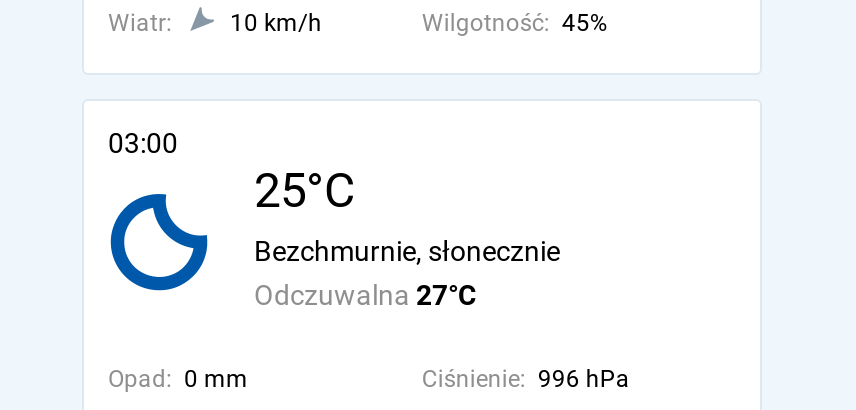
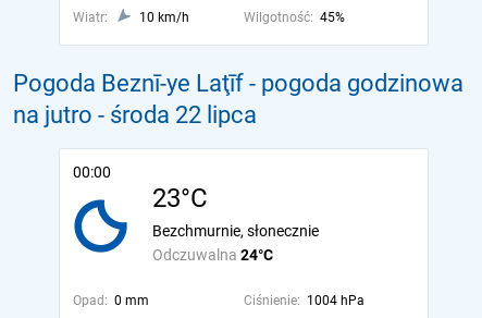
- 03:00
- 25°C
- Odczuwalna 27°C
+ Pogoda Beznī-ye Laţīf - pogoda godzinowa
+ na jutro - środa 22 lipca
+ 00:00
+ 23°C
+ Odczuwalna 24°C

- Ciśnienie: 996 hPa
+ Ciśnienie: 1004 hPa
